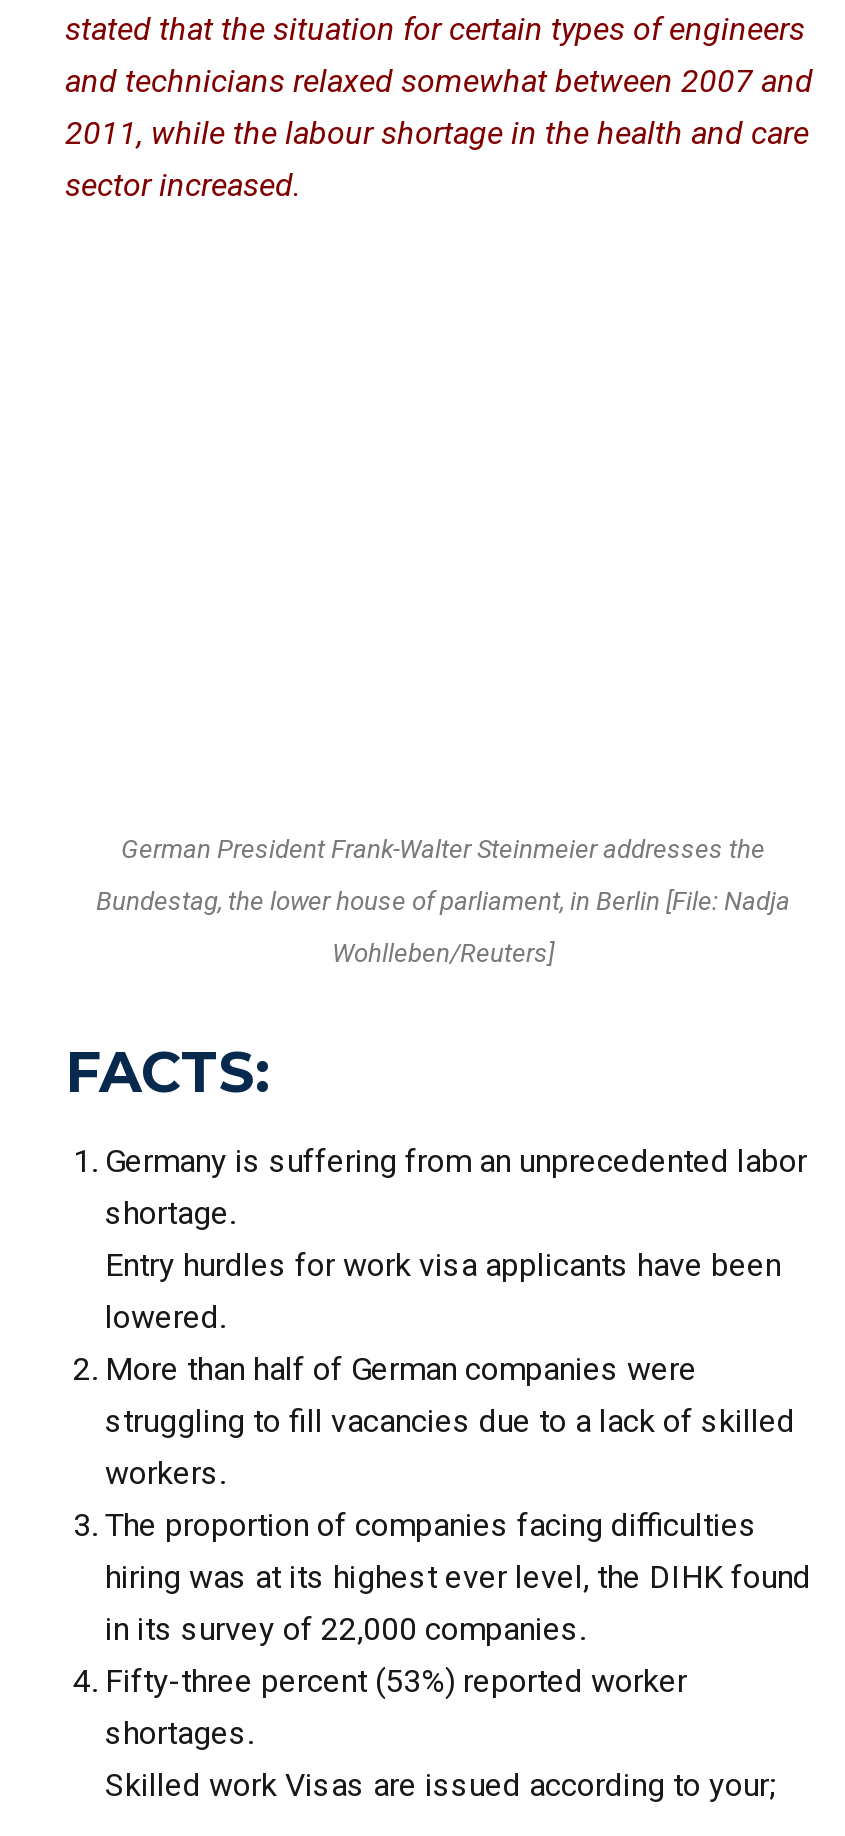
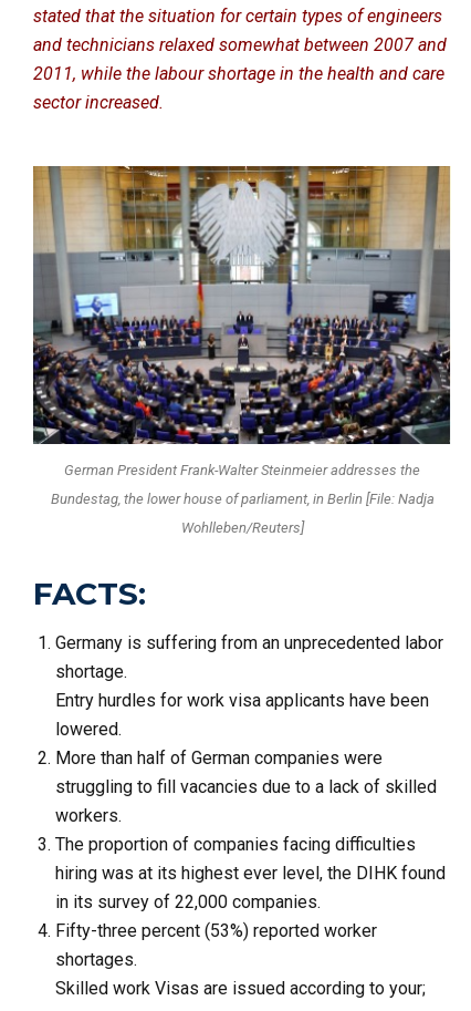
+ [image]
